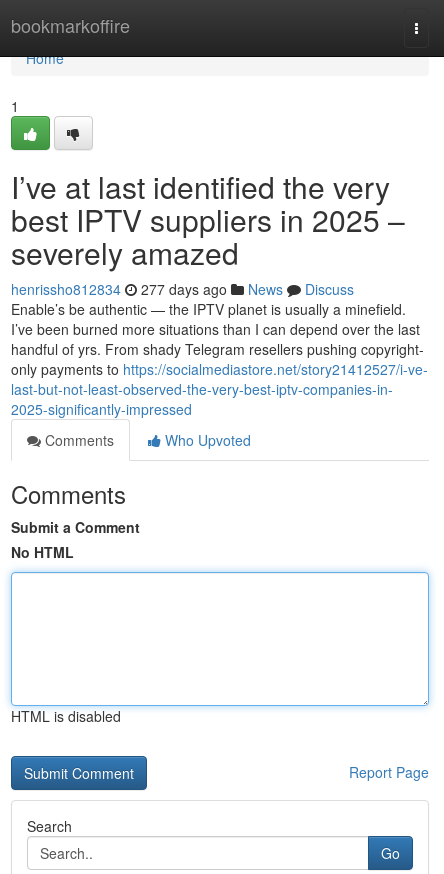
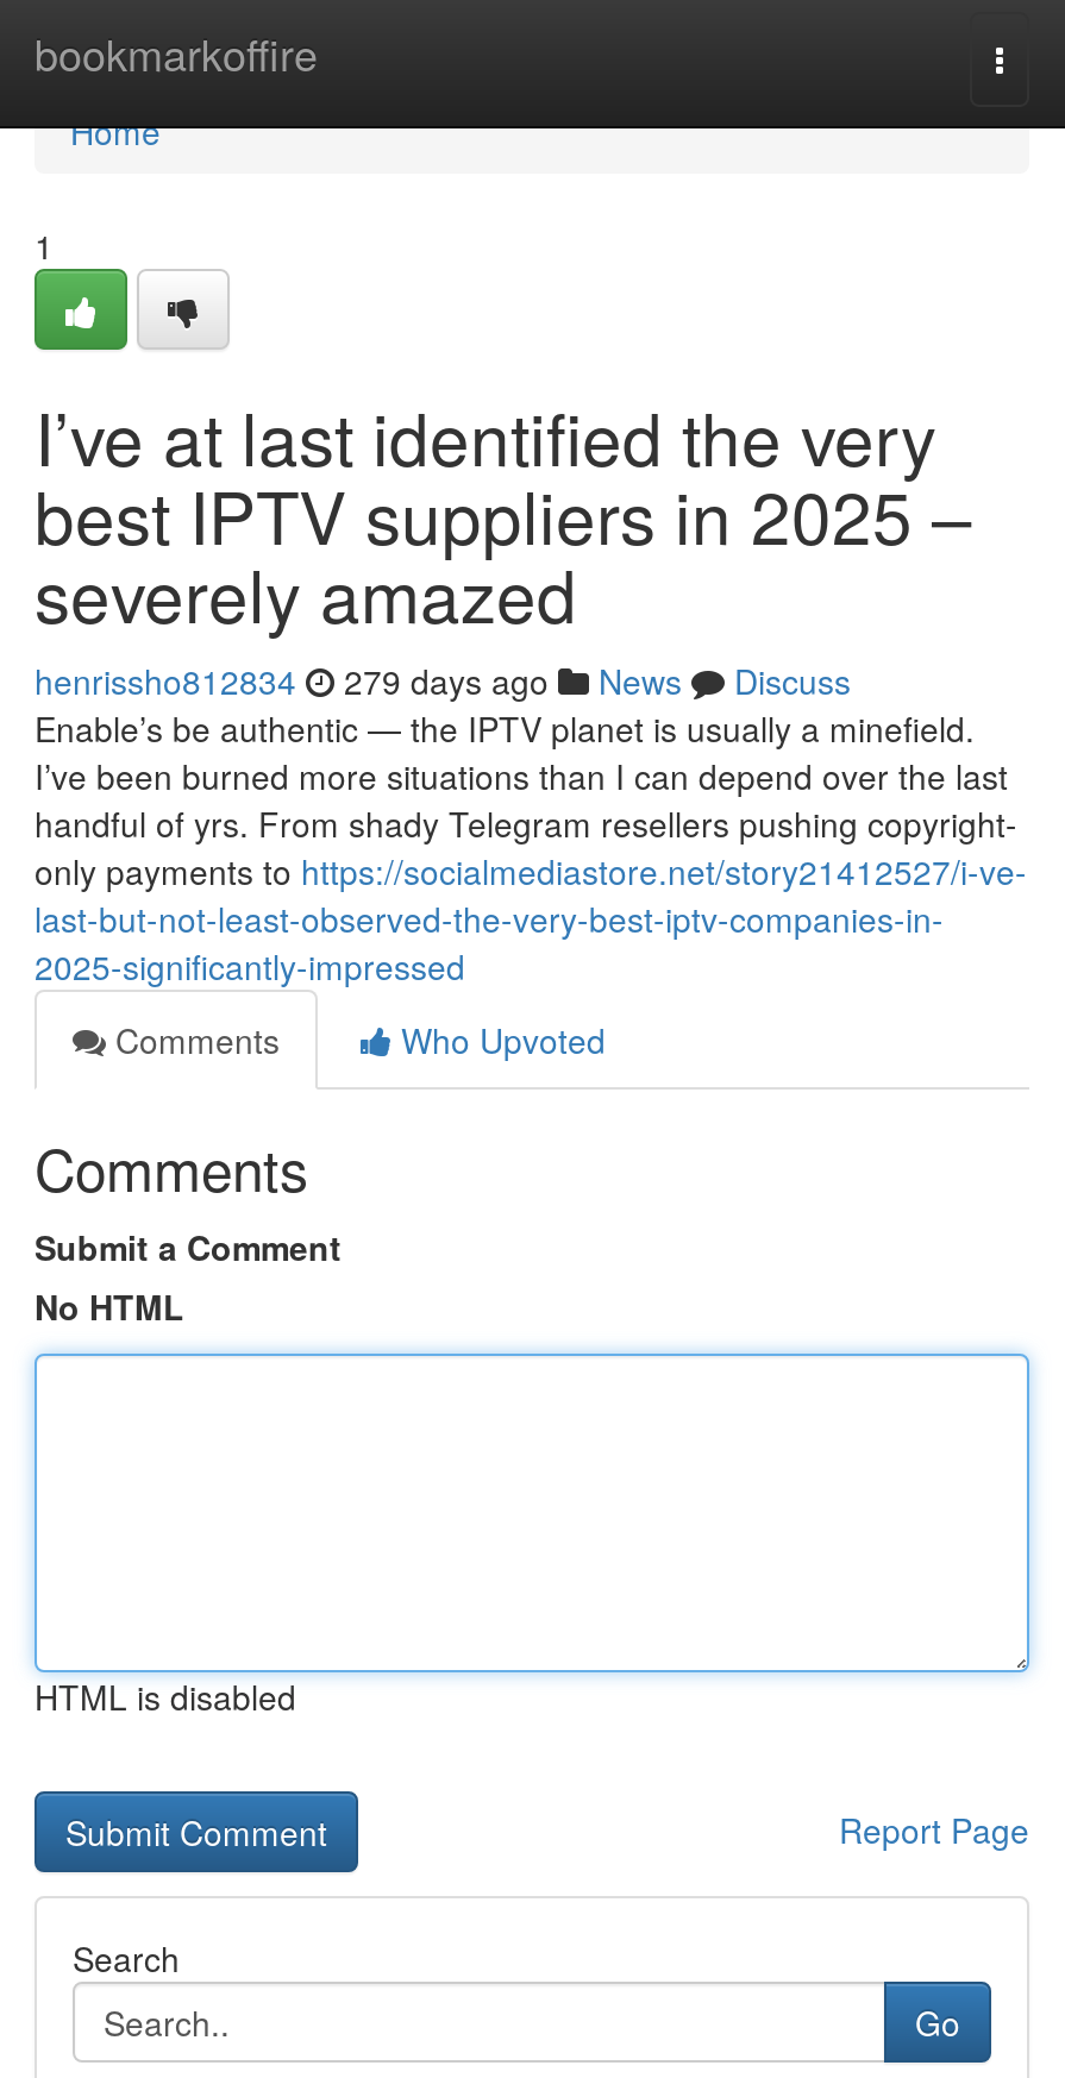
- henrissho812834 277 days ago News Discuss
+ henrissho812834 279 days ago News Discuss
